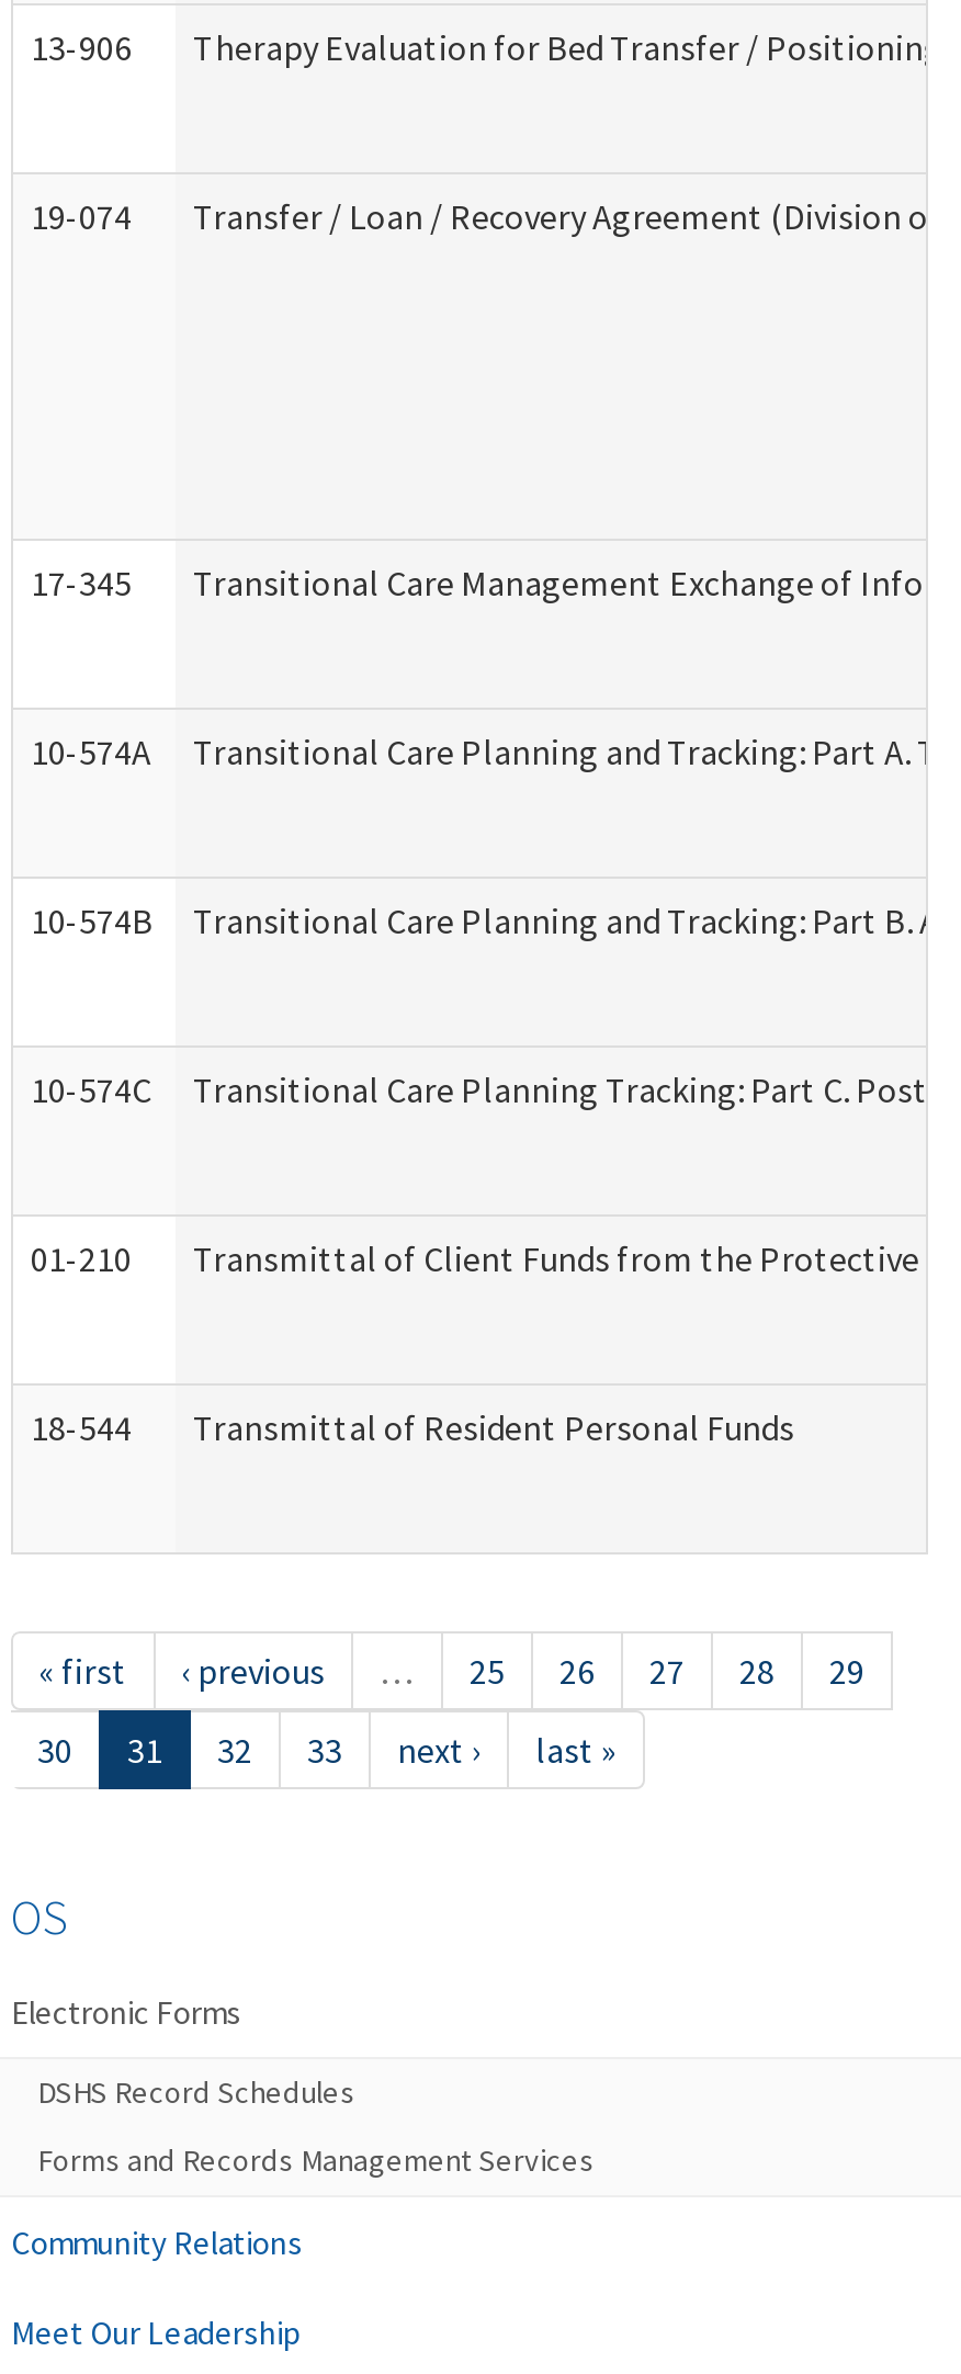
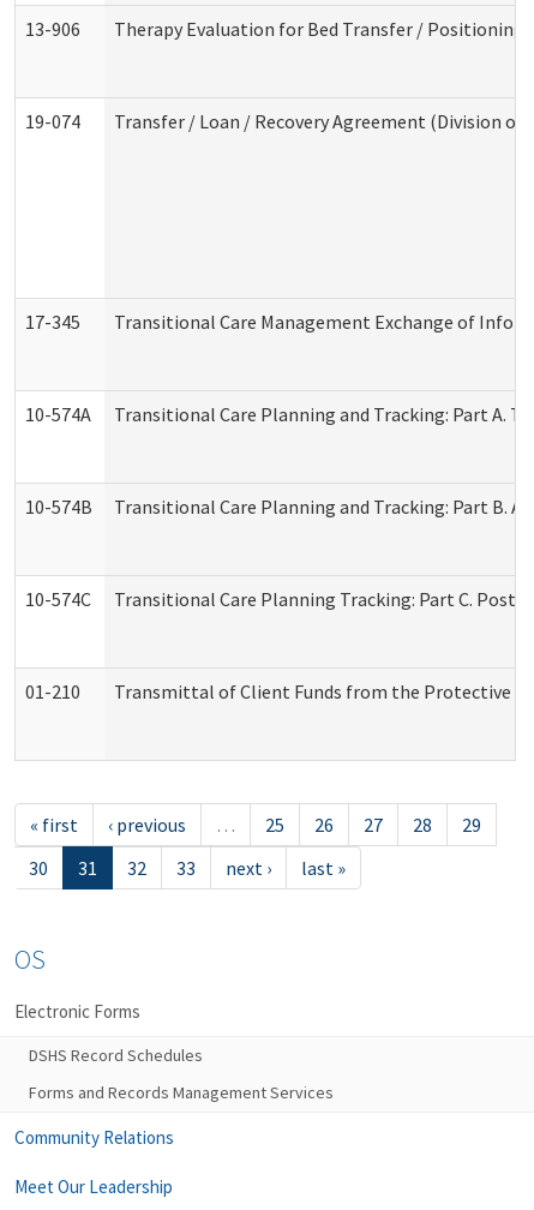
- 18-544
- Transmittal of Resident Personal Funds
